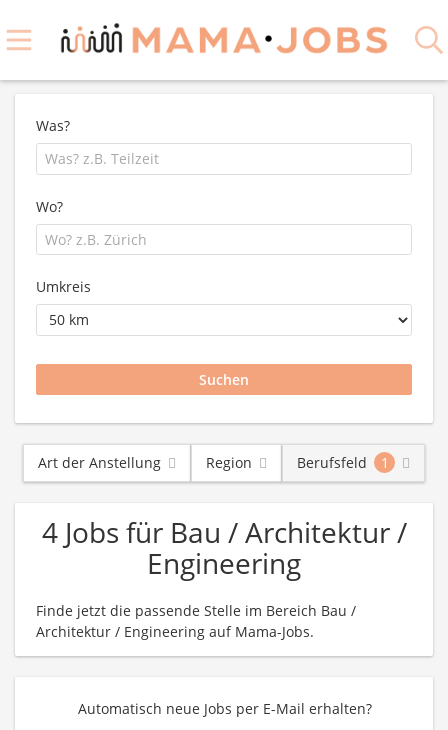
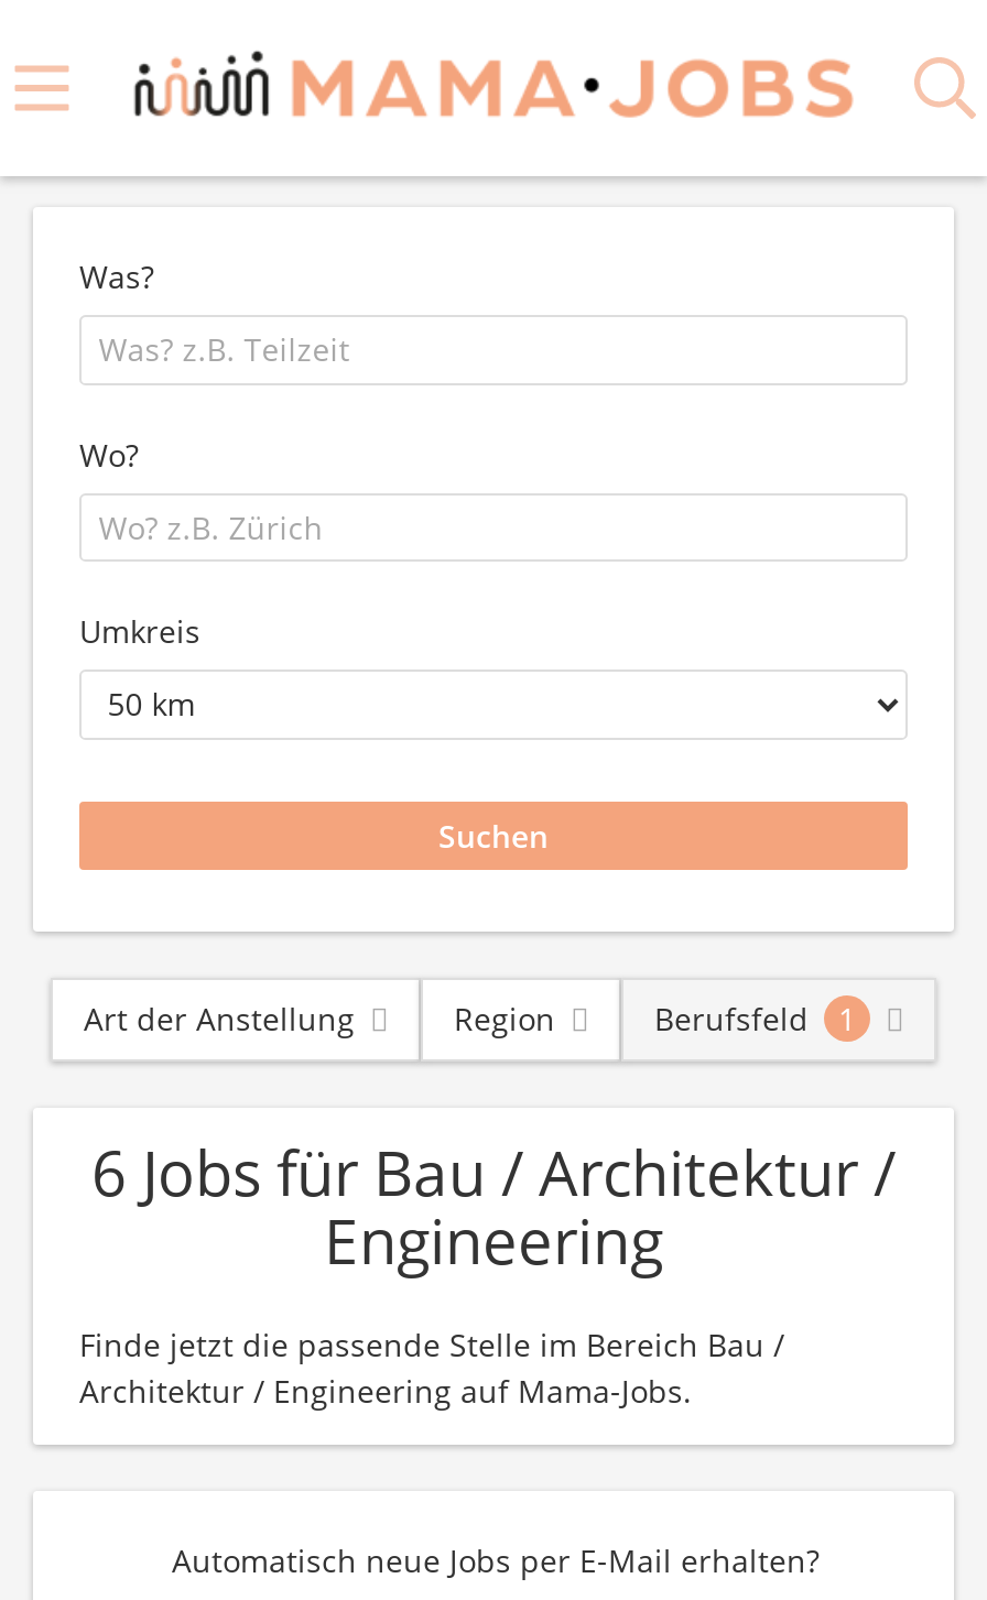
- 4 Jobs für Bau / Architektur /
+ 6 Jobs für Bau / Architektur /
